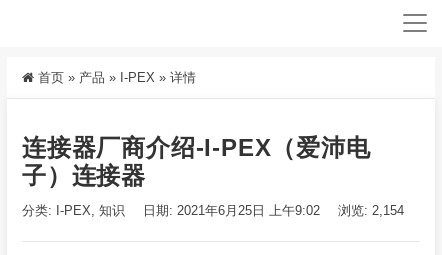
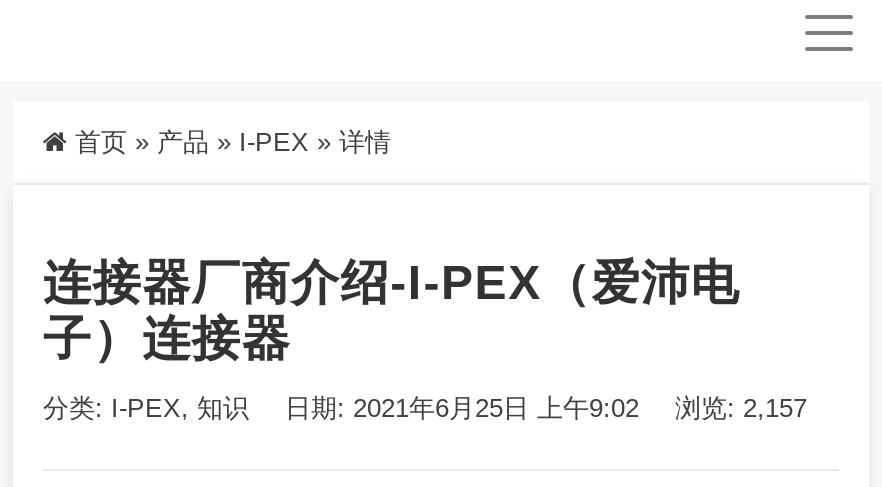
- 分类: I-PEX,知识 日期: 2021年6月25日 上午9:02 浏览: 2,154
+ 分类: I-PEX,知识 日期: 2021年6月25日 上午9:02 浏览: 2,157
